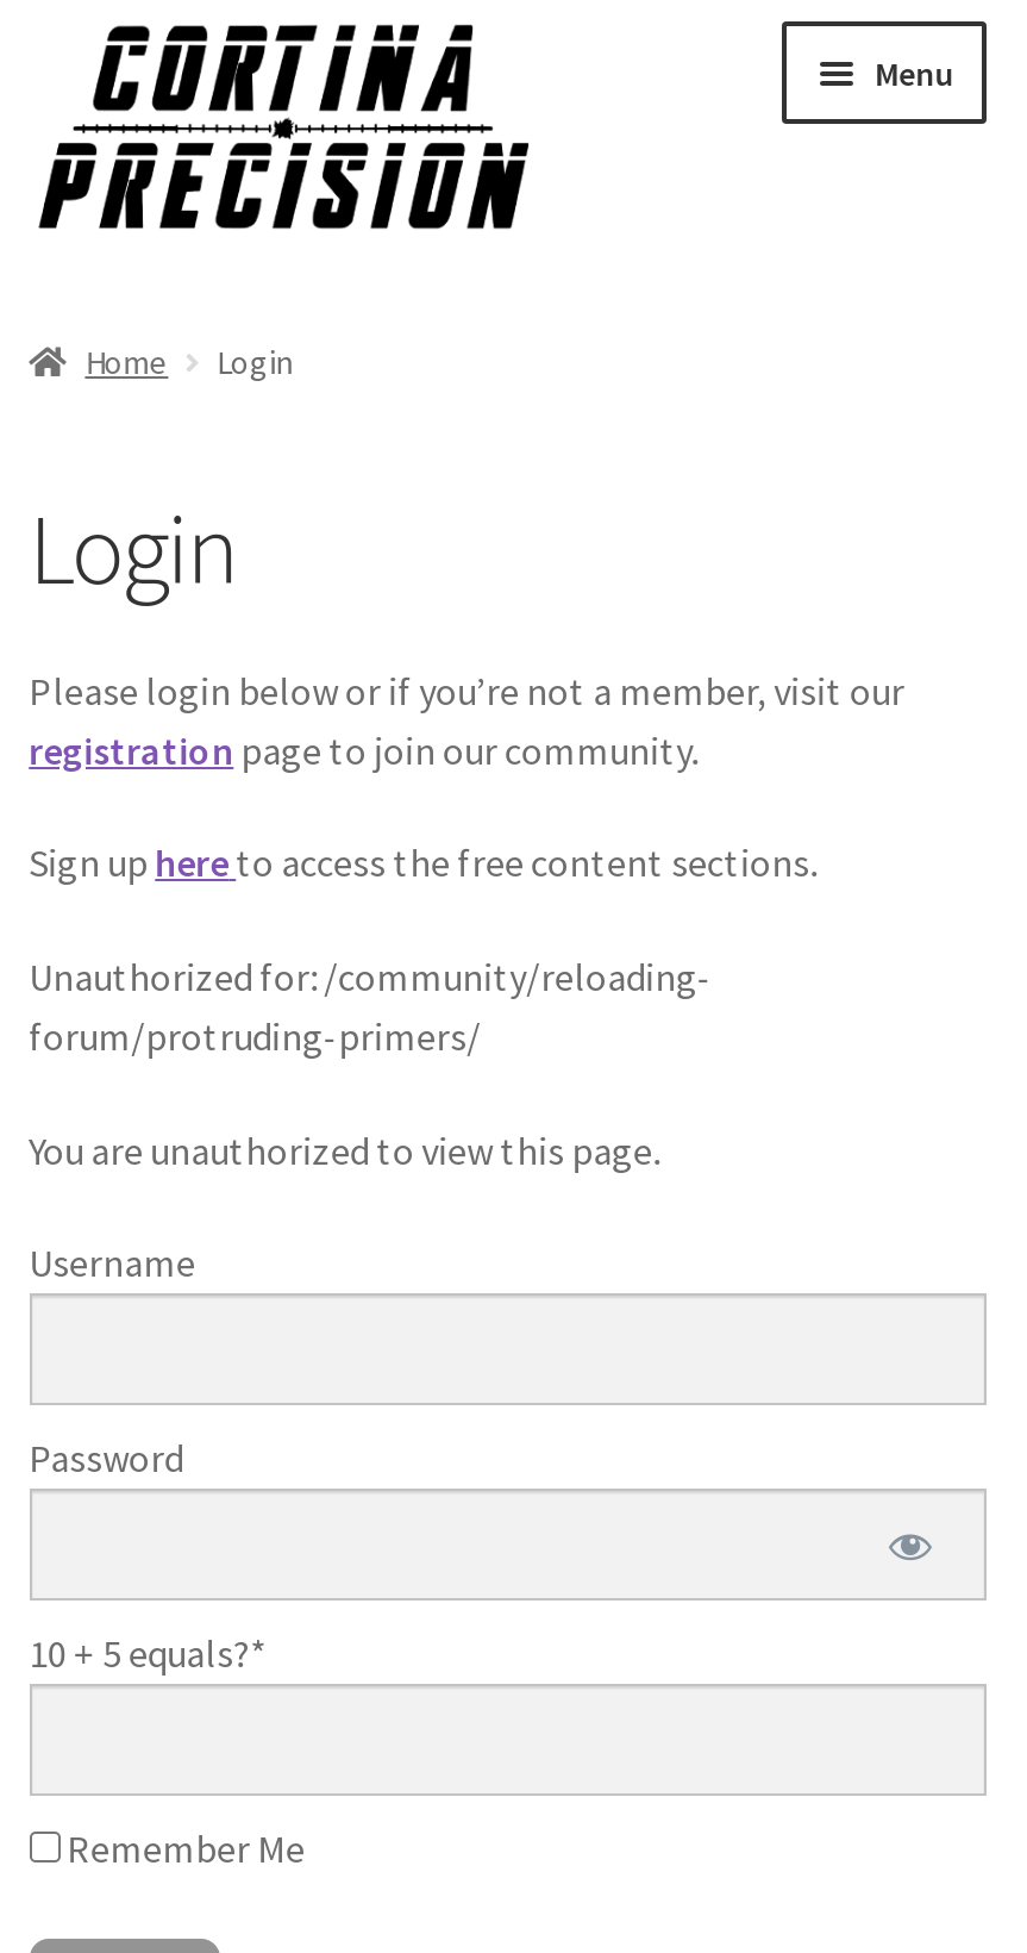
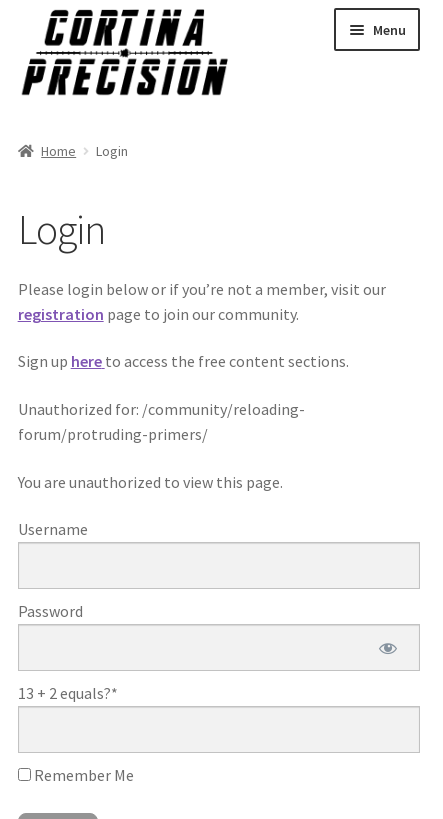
- 10 + 5 equals?*
+ 13 + 2 equals?*
